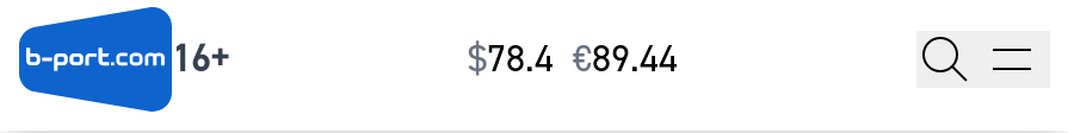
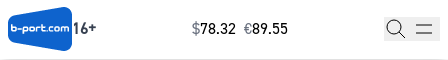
- $78.4 €89.44
+ $78.32 €89.55
